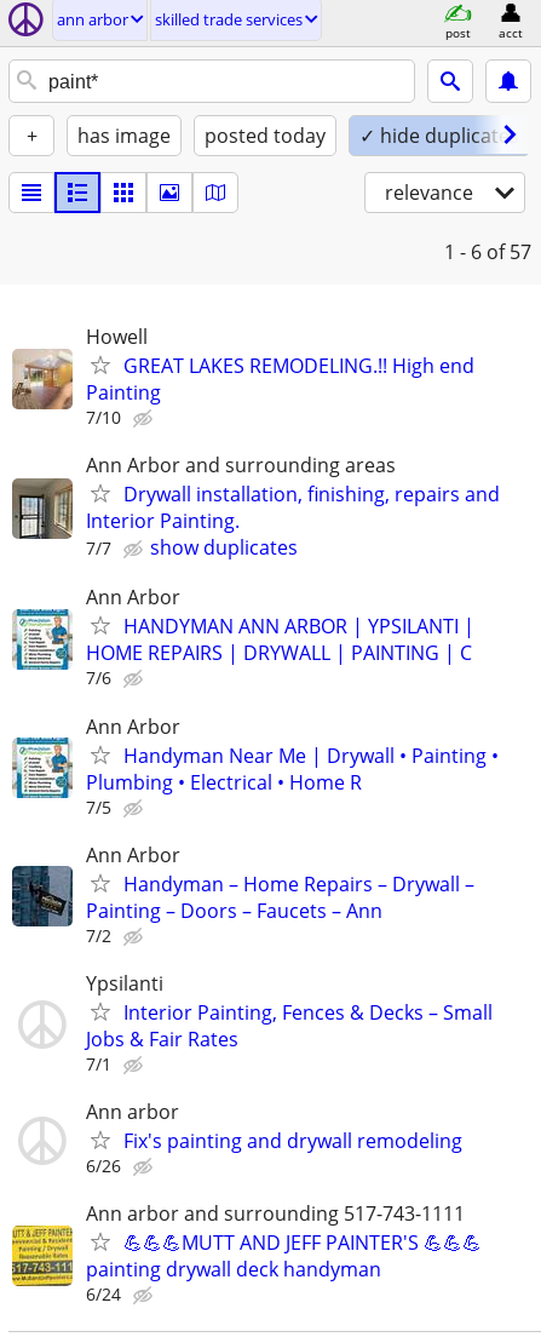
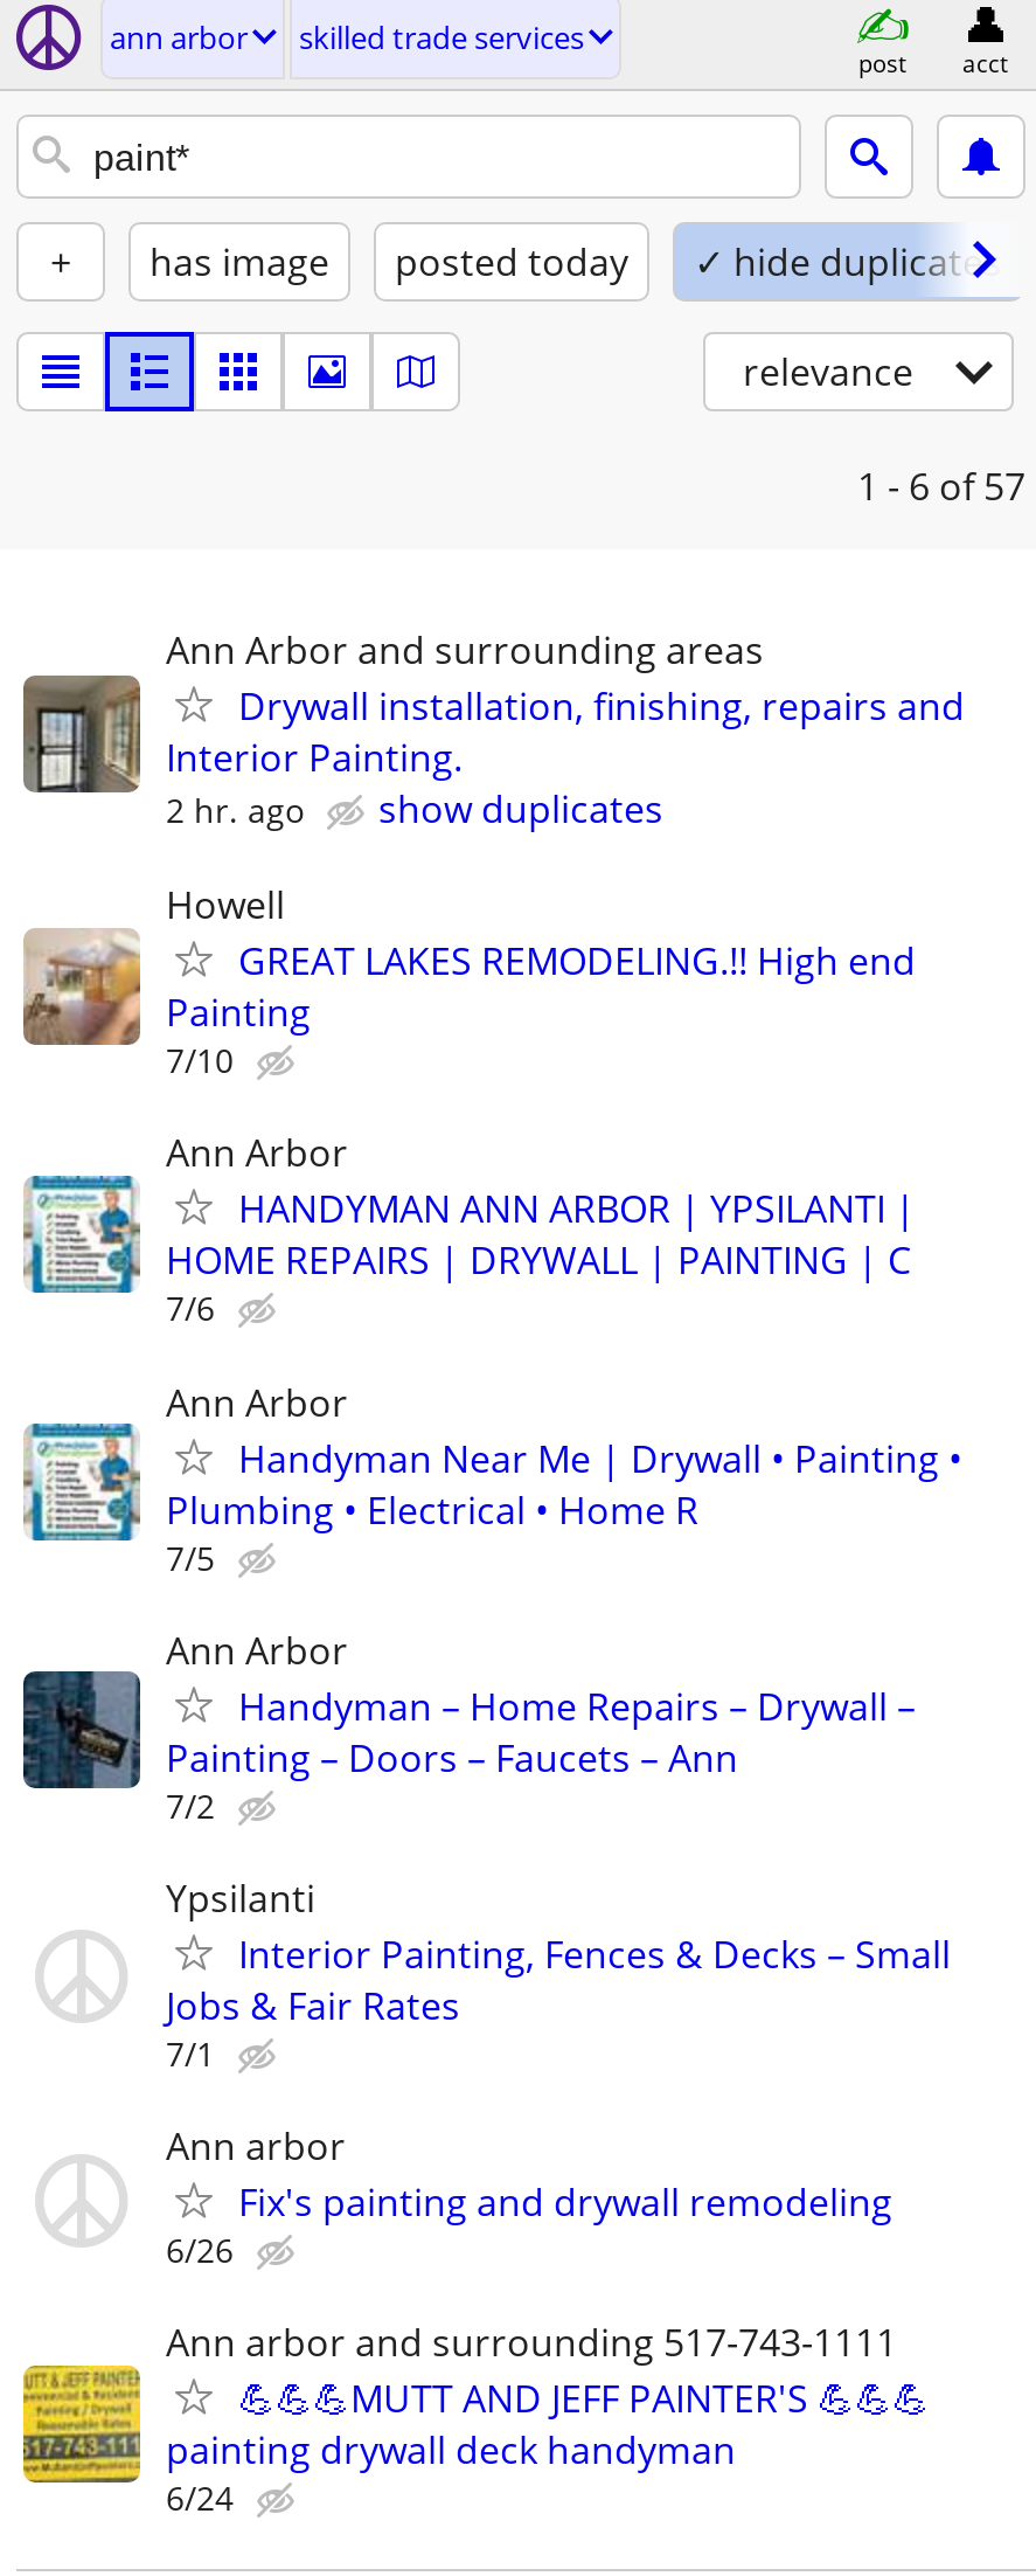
+ 2 hr. ago

moved down: [image] | Howell | GREAT LAKES REMODELING.!! High end | Painting | 7/10

moved up: [image] | Ann Arbor and surrounding areas | Drywall installation, finishing, repairs and | Interior Painting.

- 7/7

moved up: show duplicates
